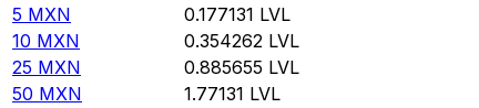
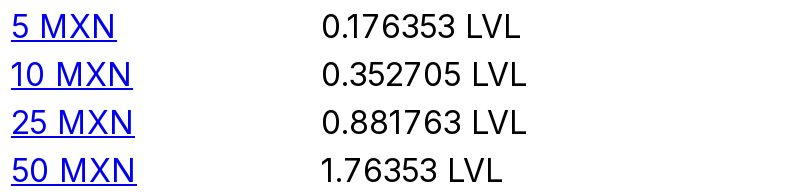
- 0.177131 LVL
+ 0.176353 LVL

- 0.354262 LVL
+ 0.352705 LVL

- 0.885655 LVL
+ 0.881763 LVL

- 1.77131 LVL
+ 1.76353 LVL
